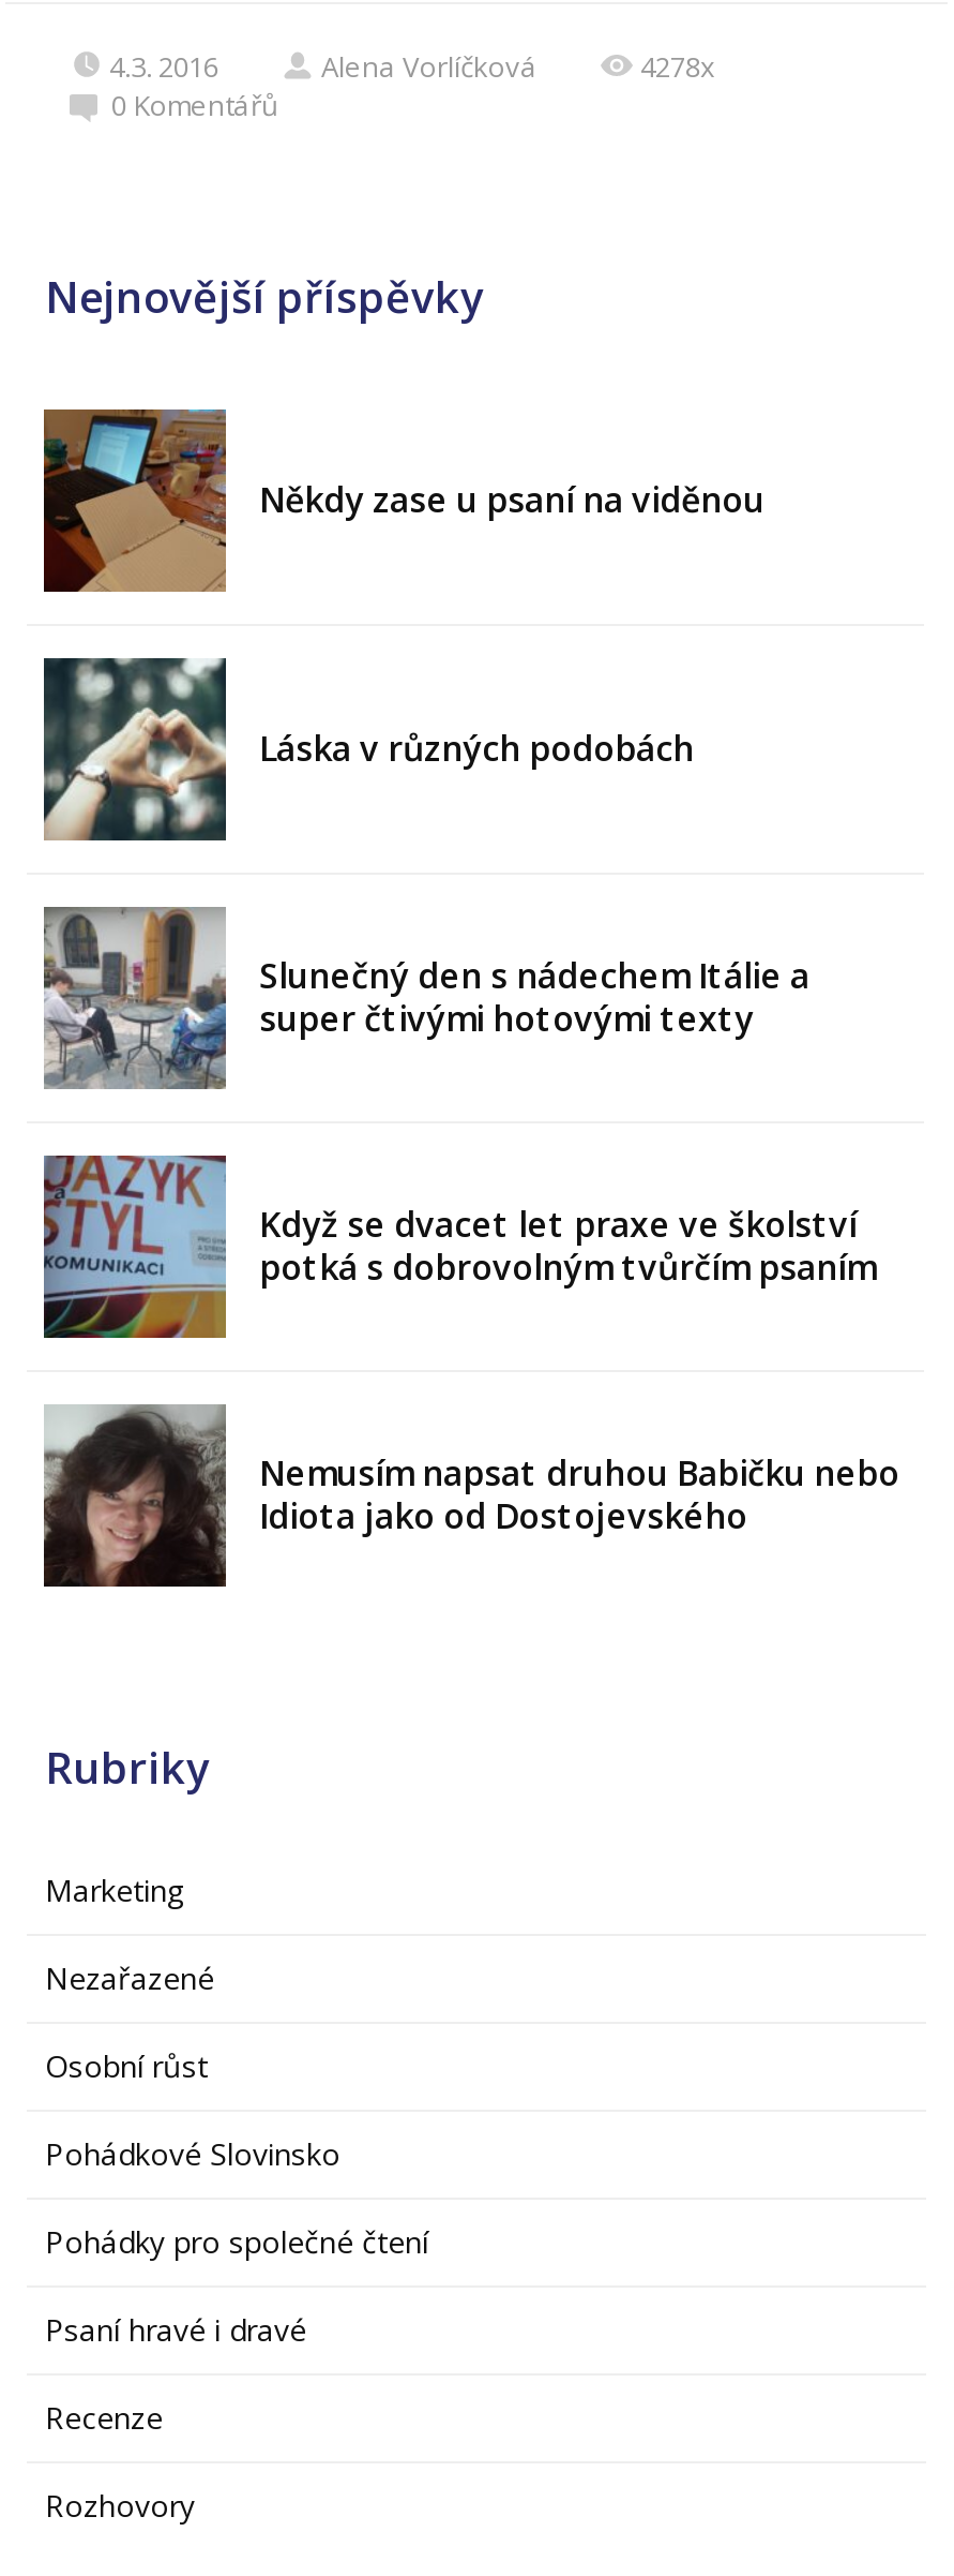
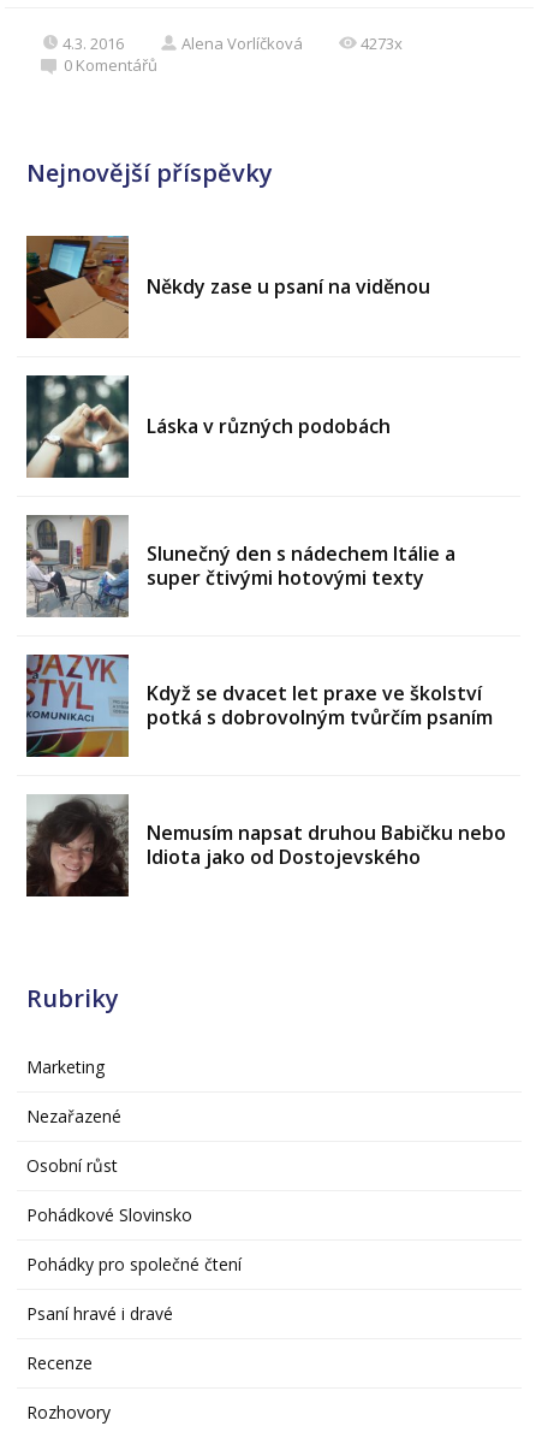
- 4278x
+ 4273x
